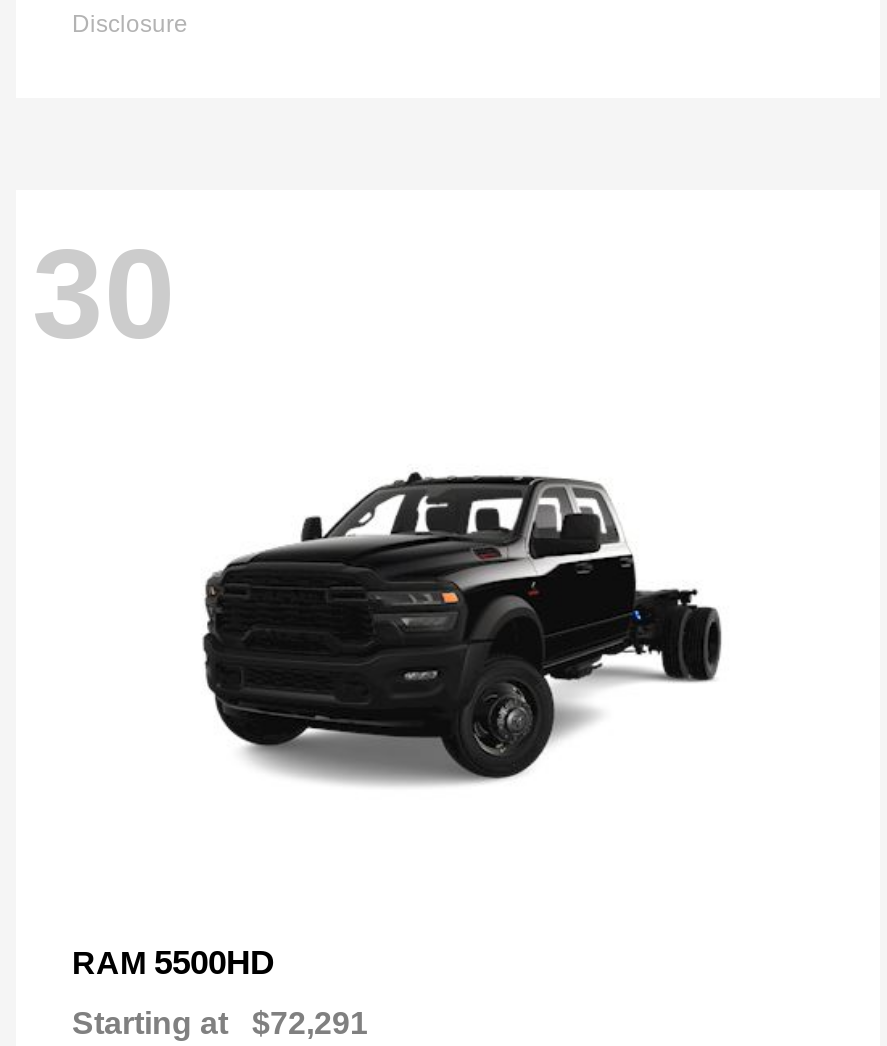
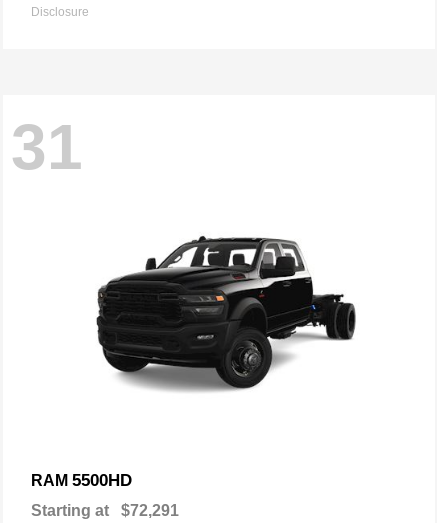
- 30
+ 31
